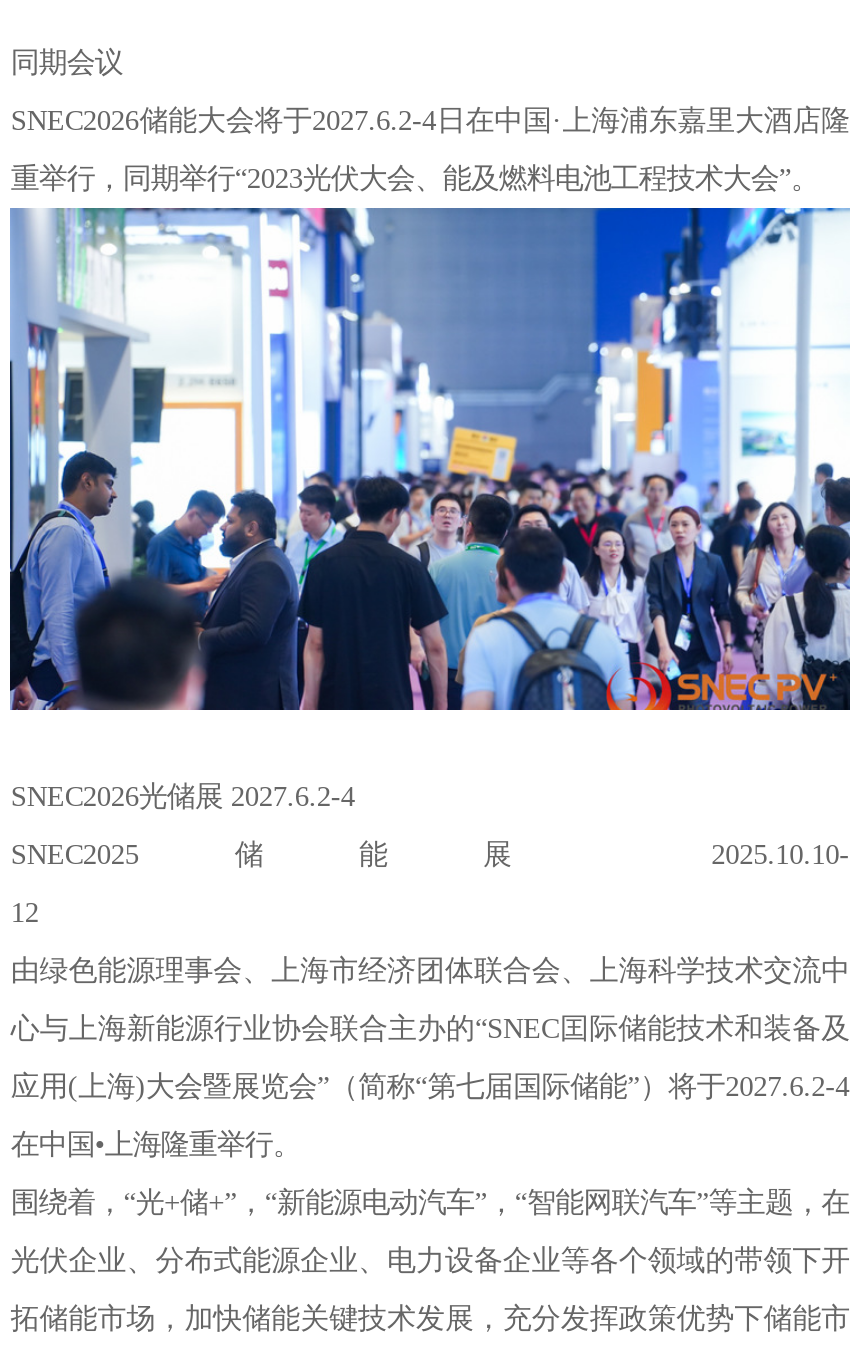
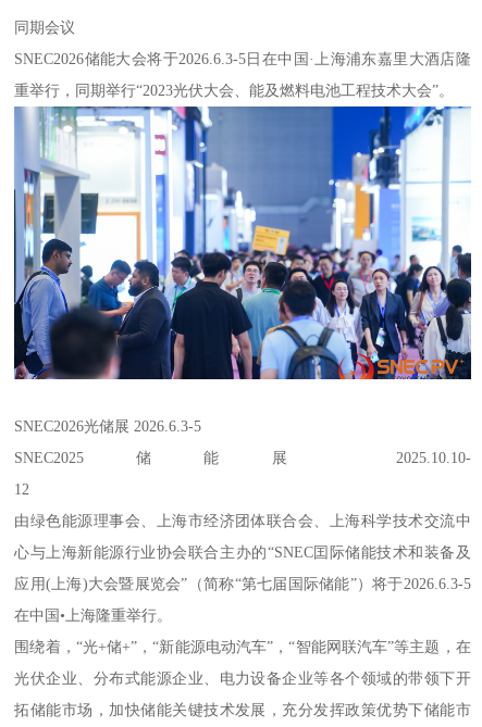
- SNEC2026储能大会将于2027.6.2-4日在中国·上海浦东嘉里大酒店隆
+ SNEC2026储能大会将于2026.6.3-5日在中国·上海浦东嘉里大酒店隆

- SNEC2026光储展 2027.6.2-4
+ SNEC2026光储展 2026.6.3-5

- 应用(上海)大会暨展览会”（简称“第七届国际储能”）将于2027.6.2-4
+ 应用(上海)大会暨展览会”（简称“第七届国际储能”）将于2026.6.3-5
